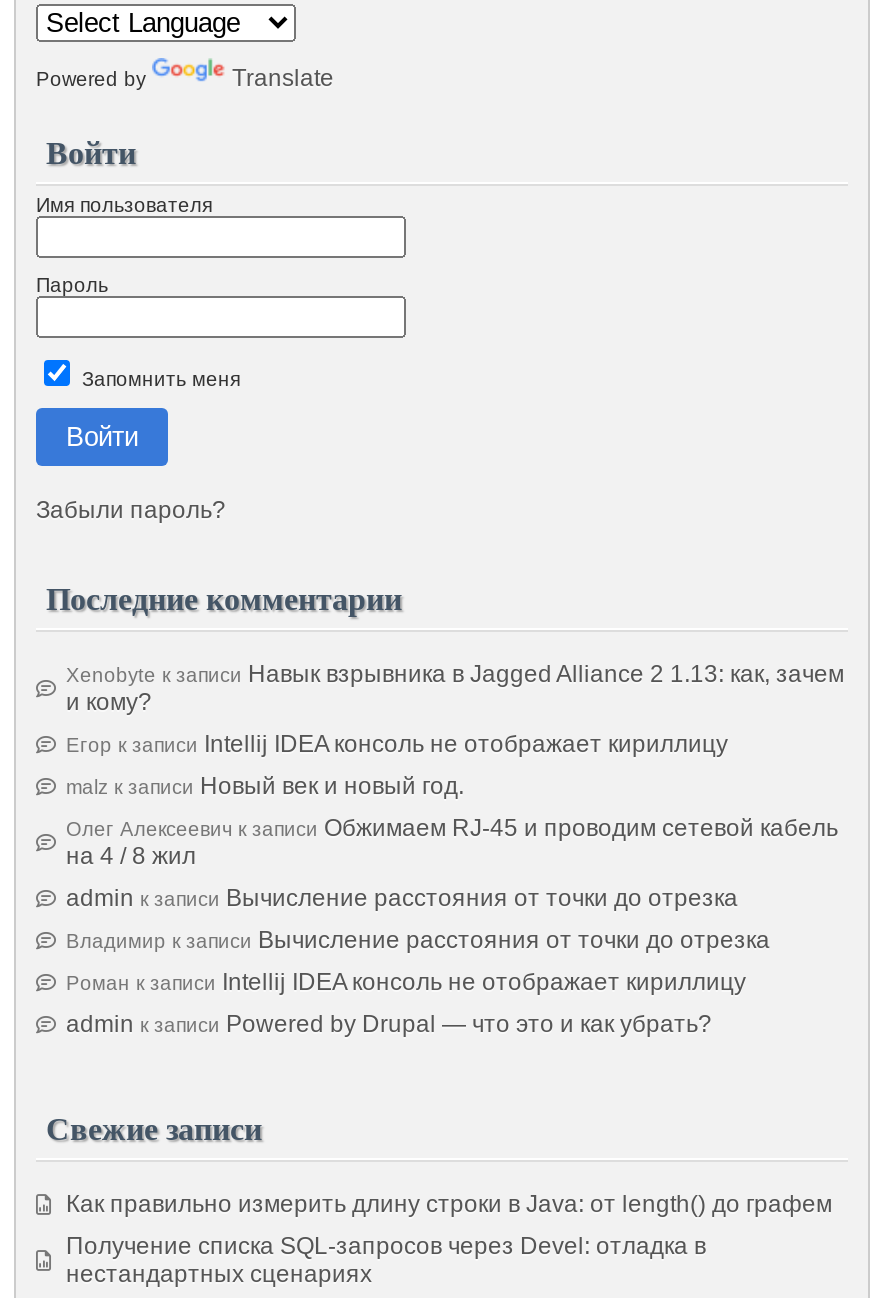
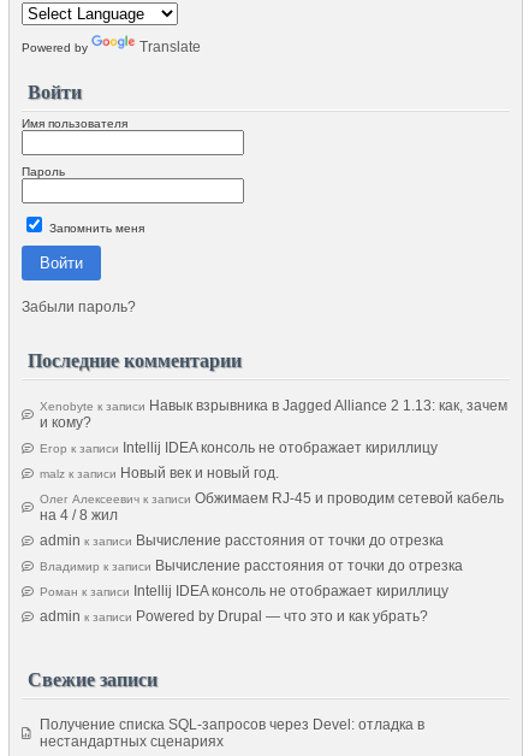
- Как правильно измерить длину строки в Java: от length() до графем
